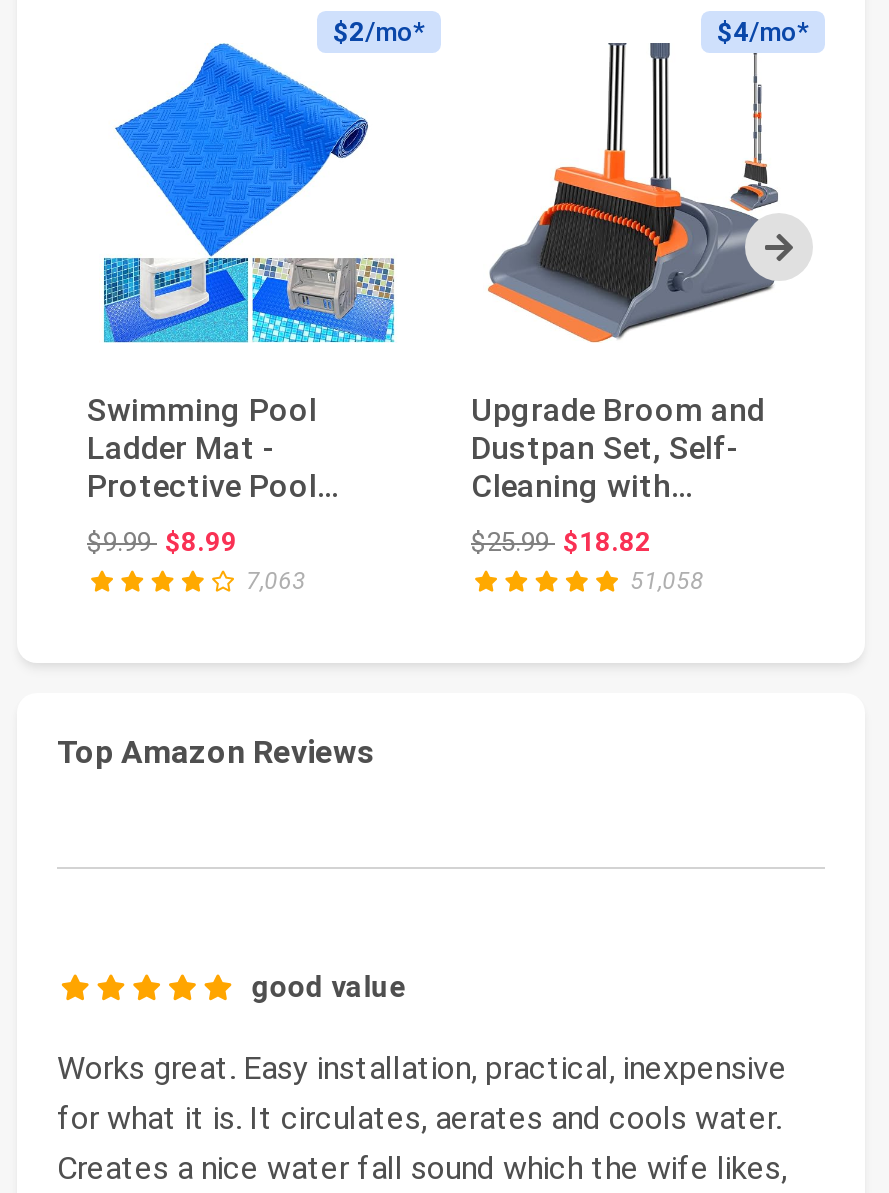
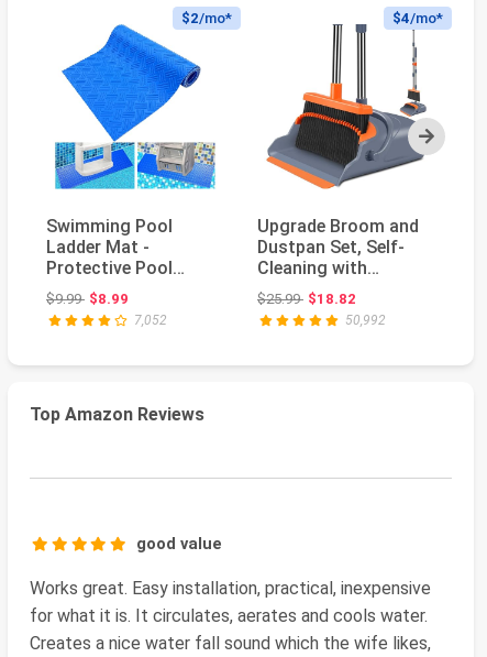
- 7,063
+ 7,052

- 51,058
+ 50,992
